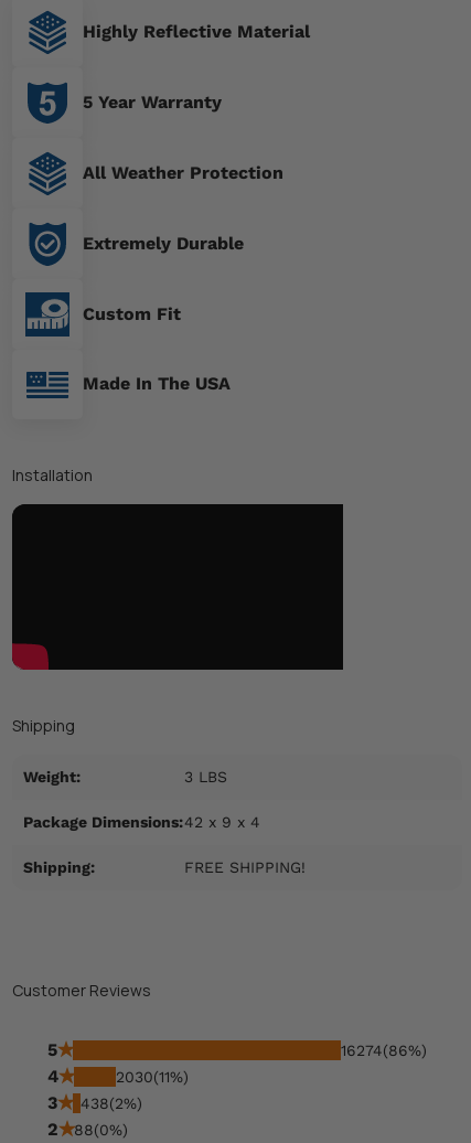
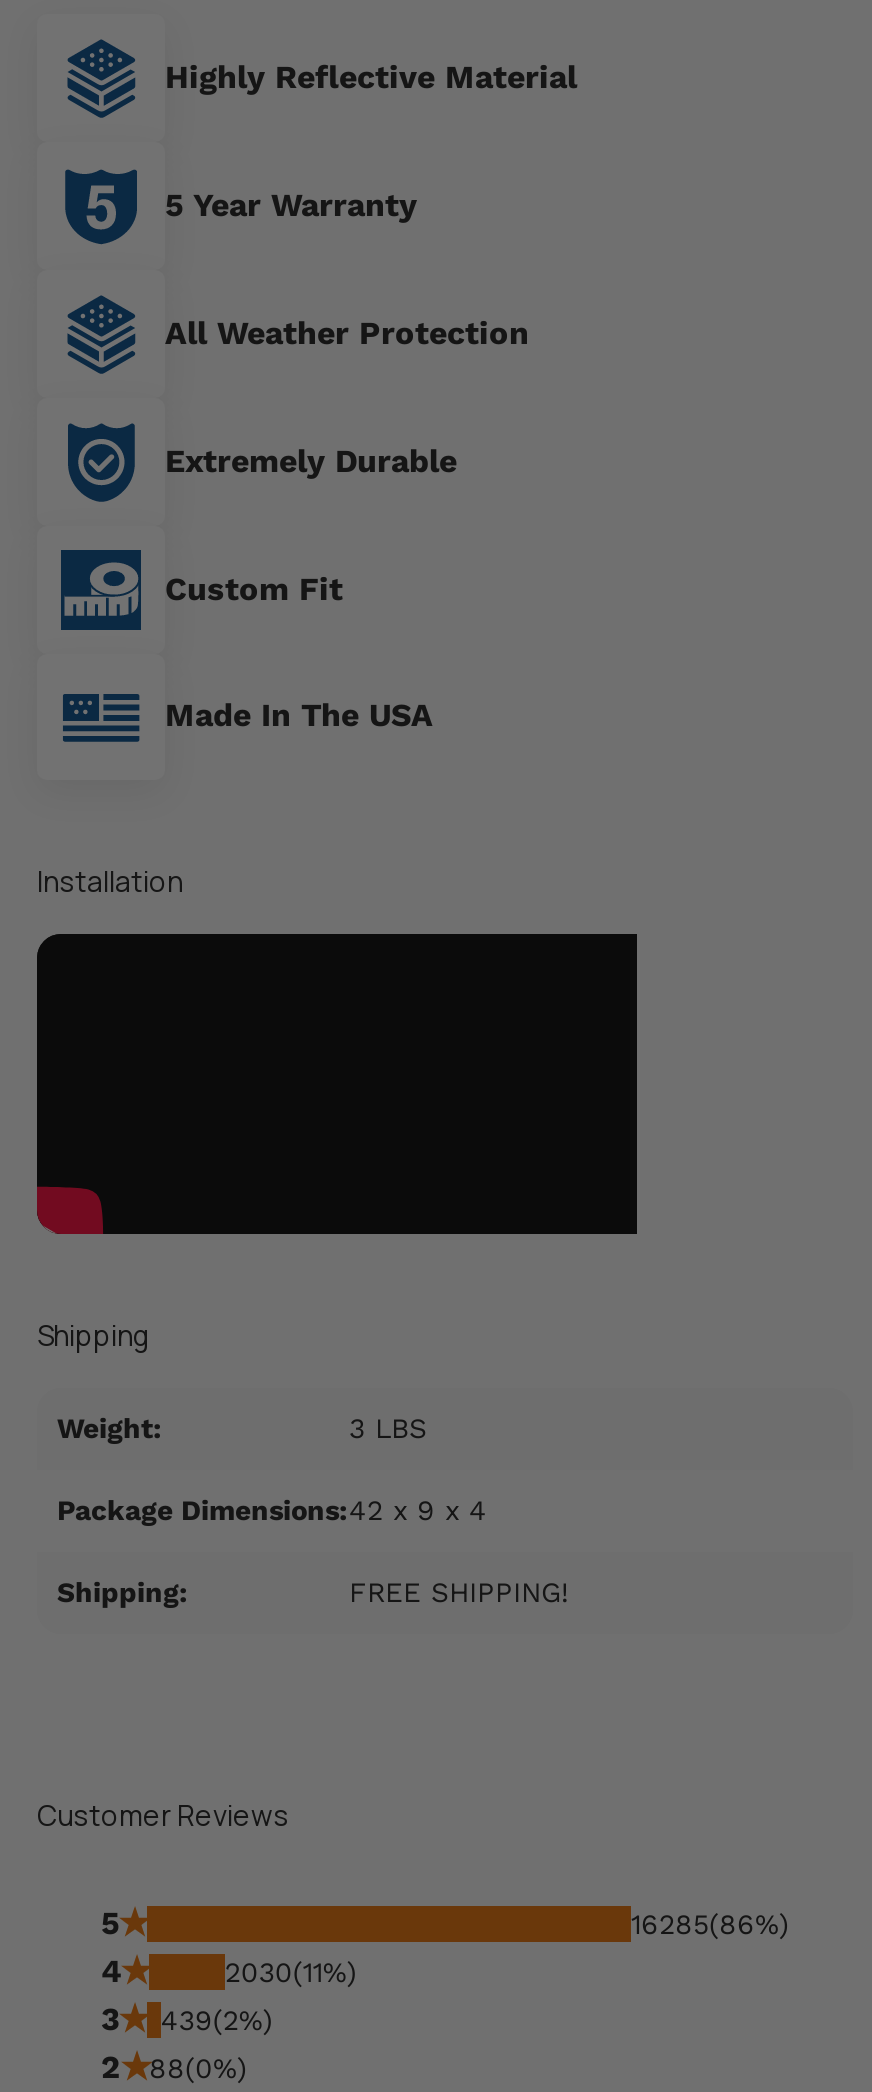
- 16274(86%)
+ 16285(86%)

- 3 438(2%)
+ 3 439(2%)
